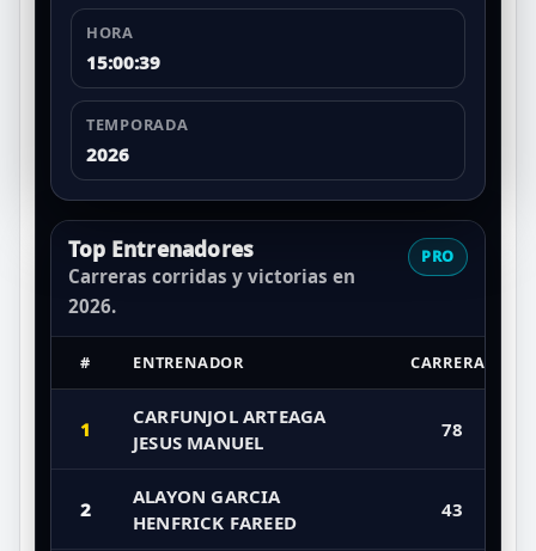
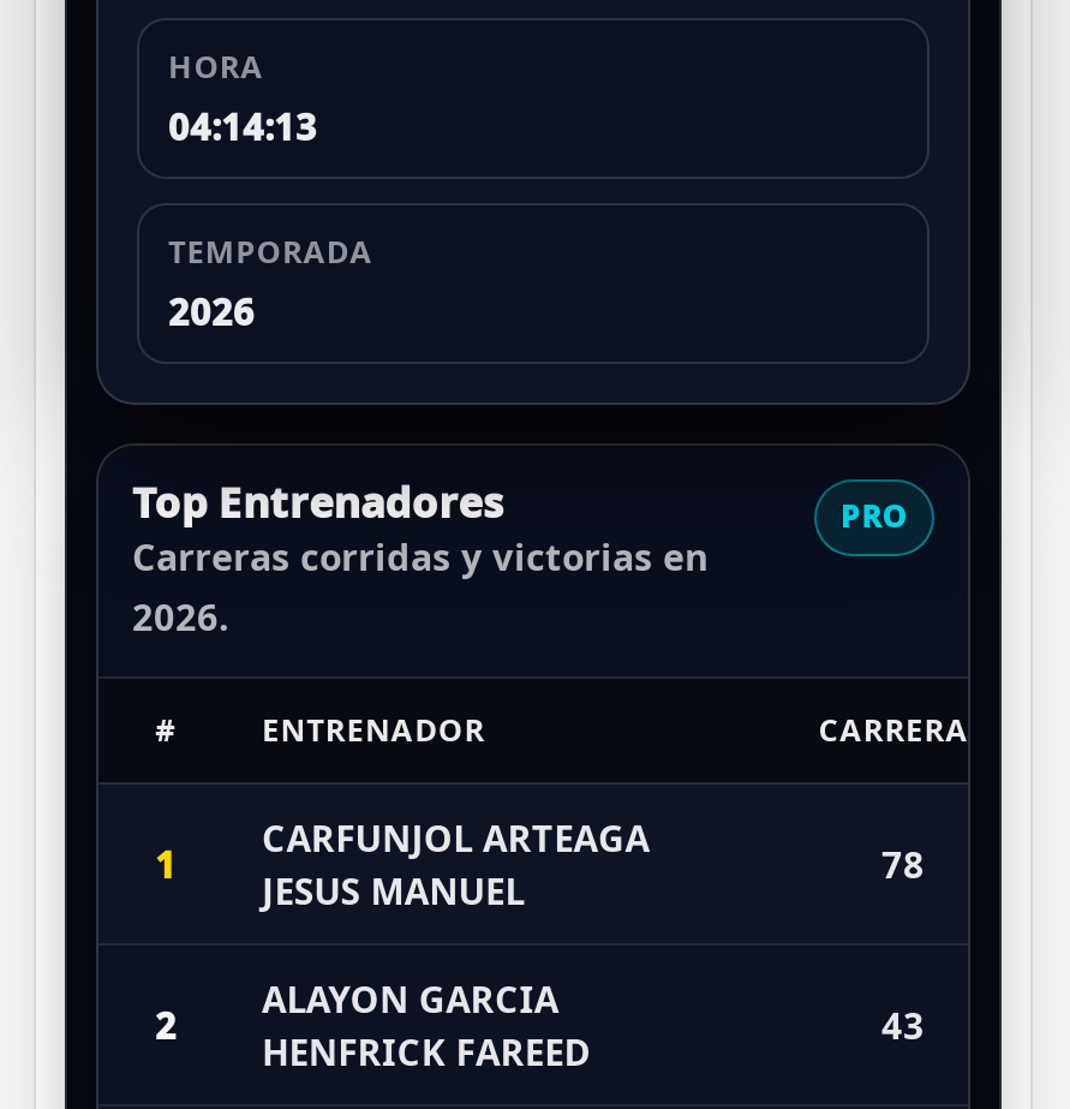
- 15:00:39
+ 04:14:13
